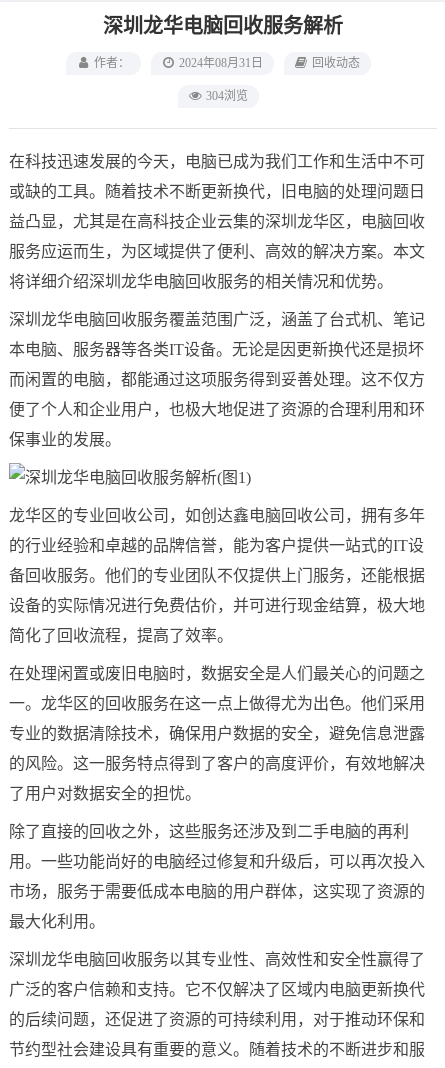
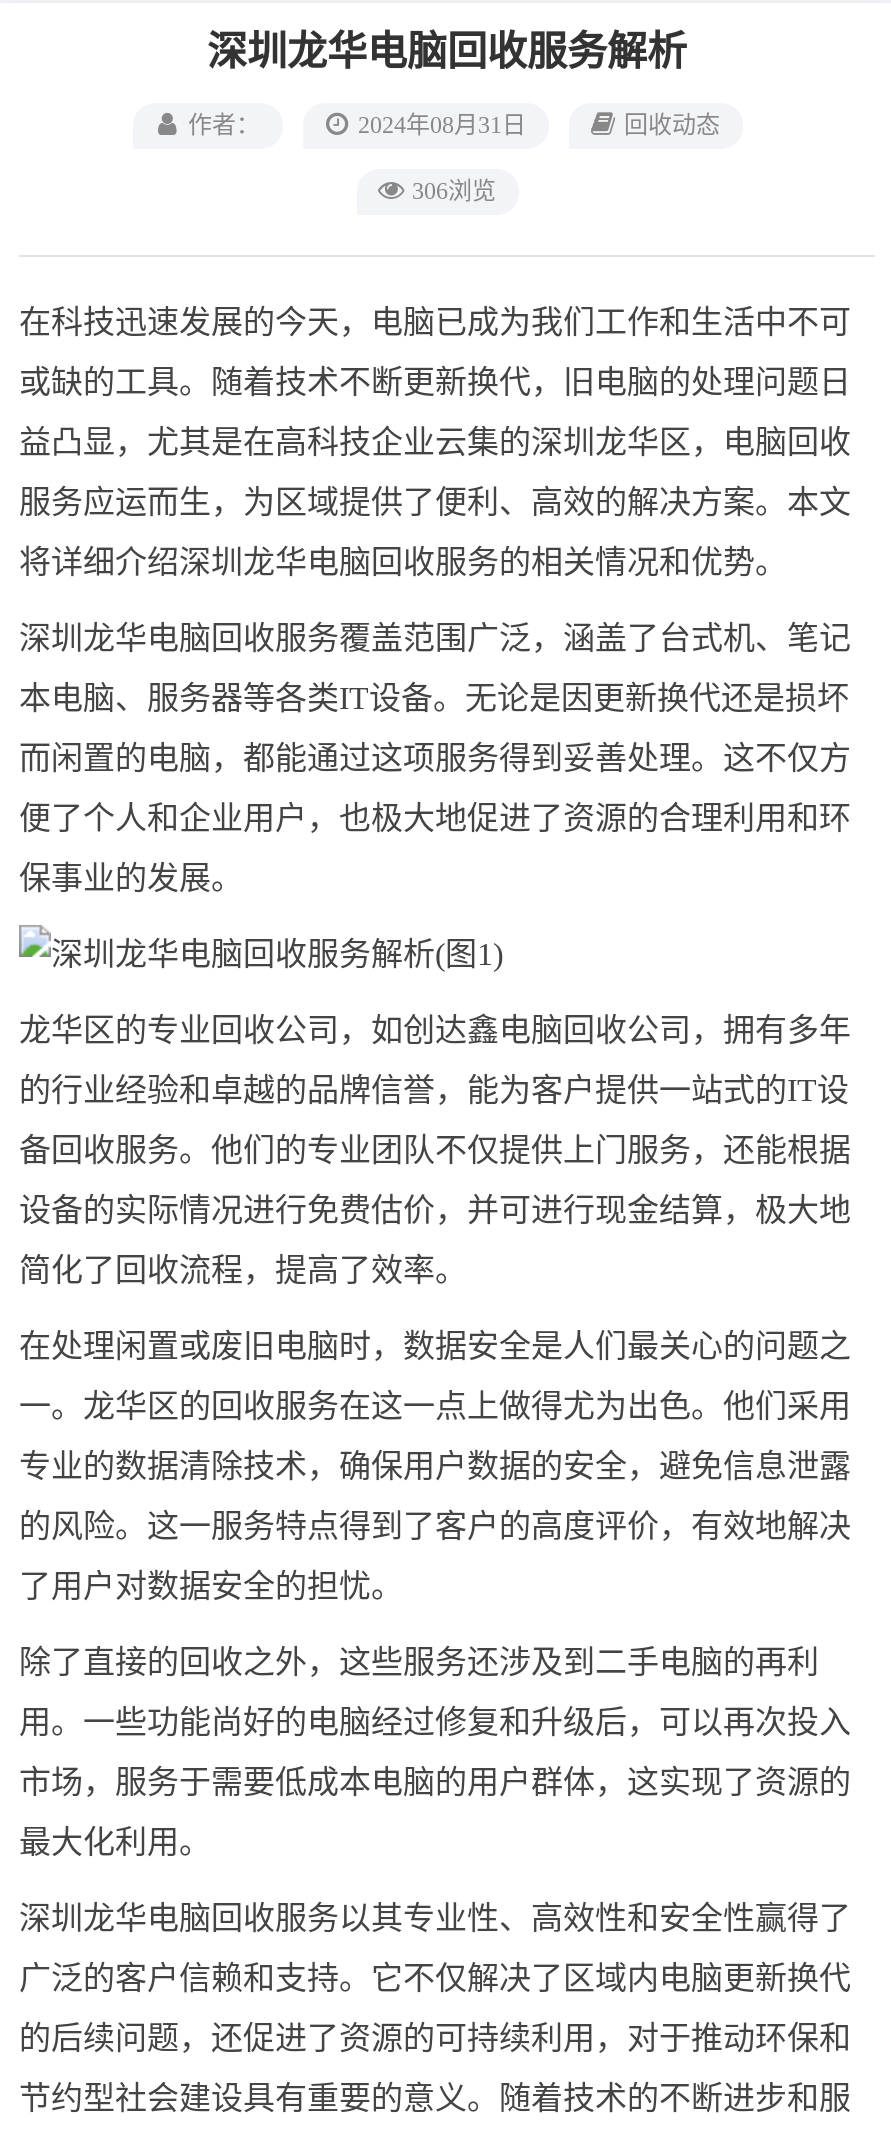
- 304浏览
+ 306浏览
